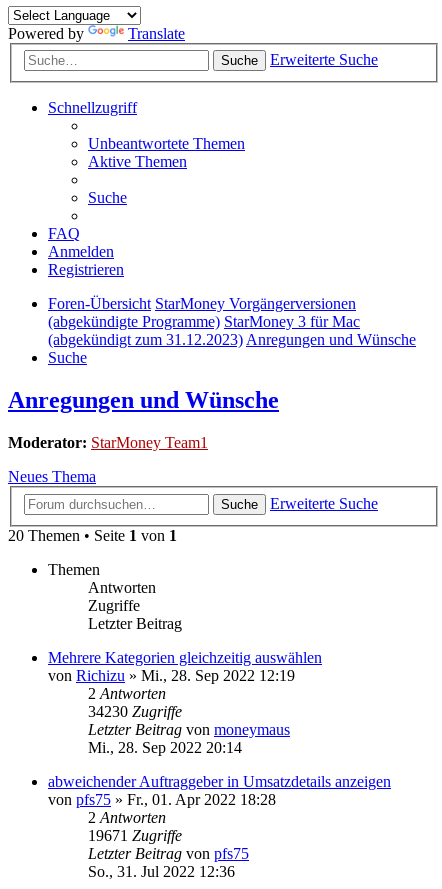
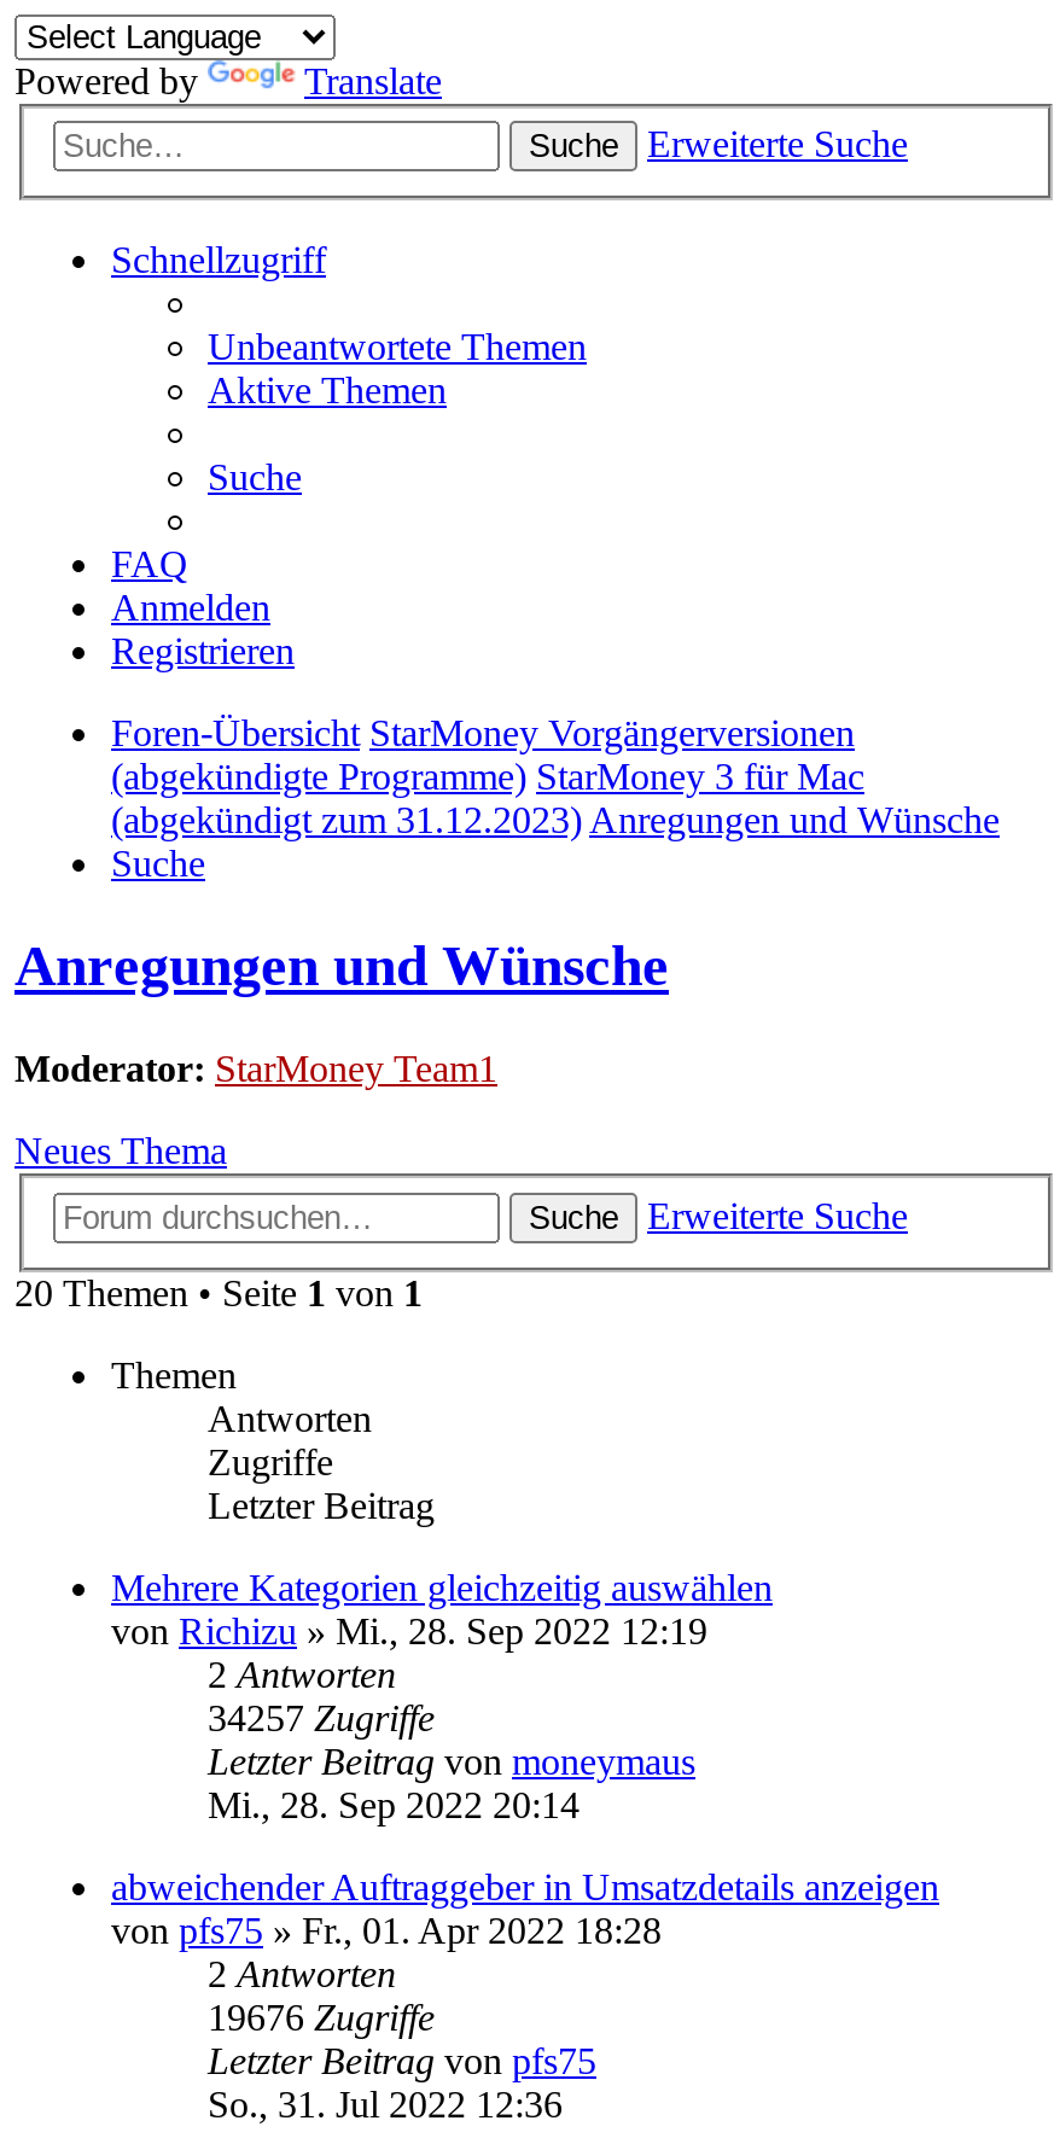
- 34230 Zugriffe
+ 34257 Zugriffe

- 19671 Zugriffe
+ 19676 Zugriffe
